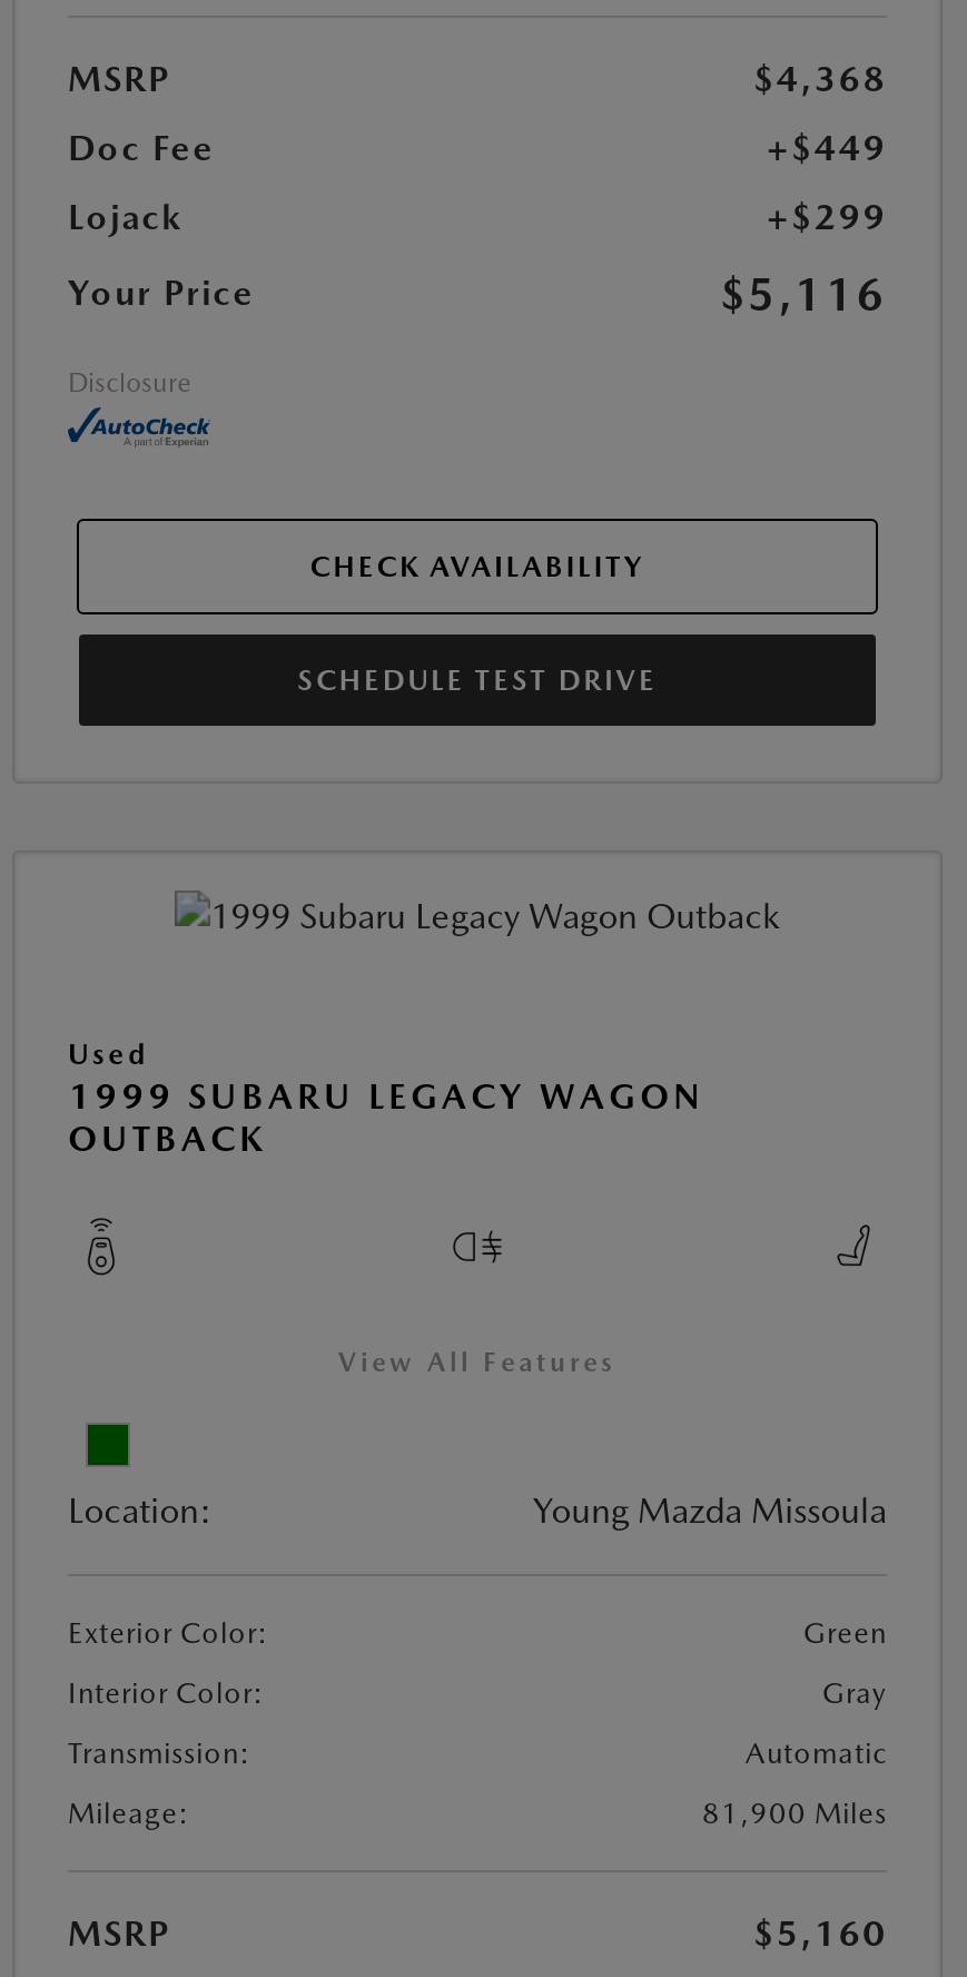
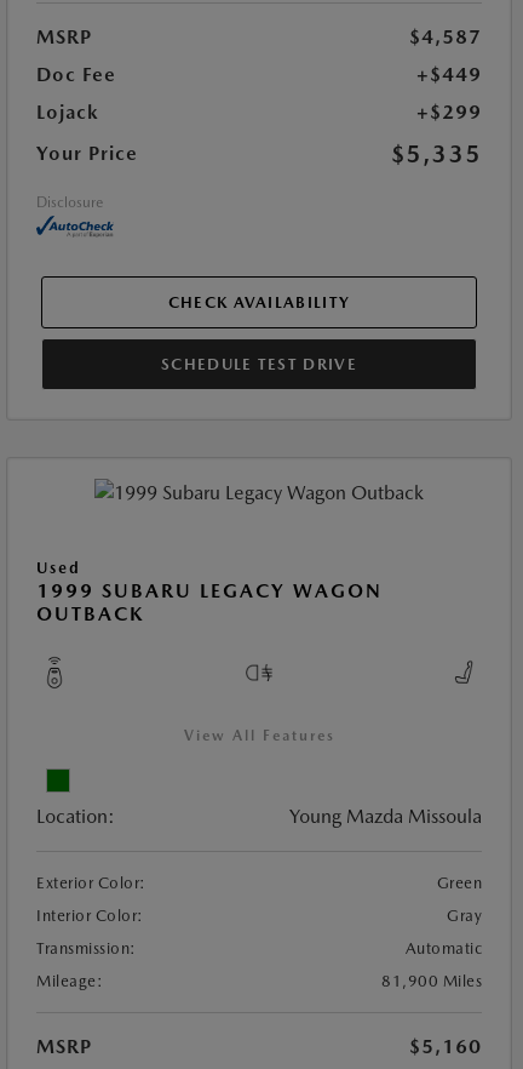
- $4,368
+ $4,587

- $5,116
+ $5,335
